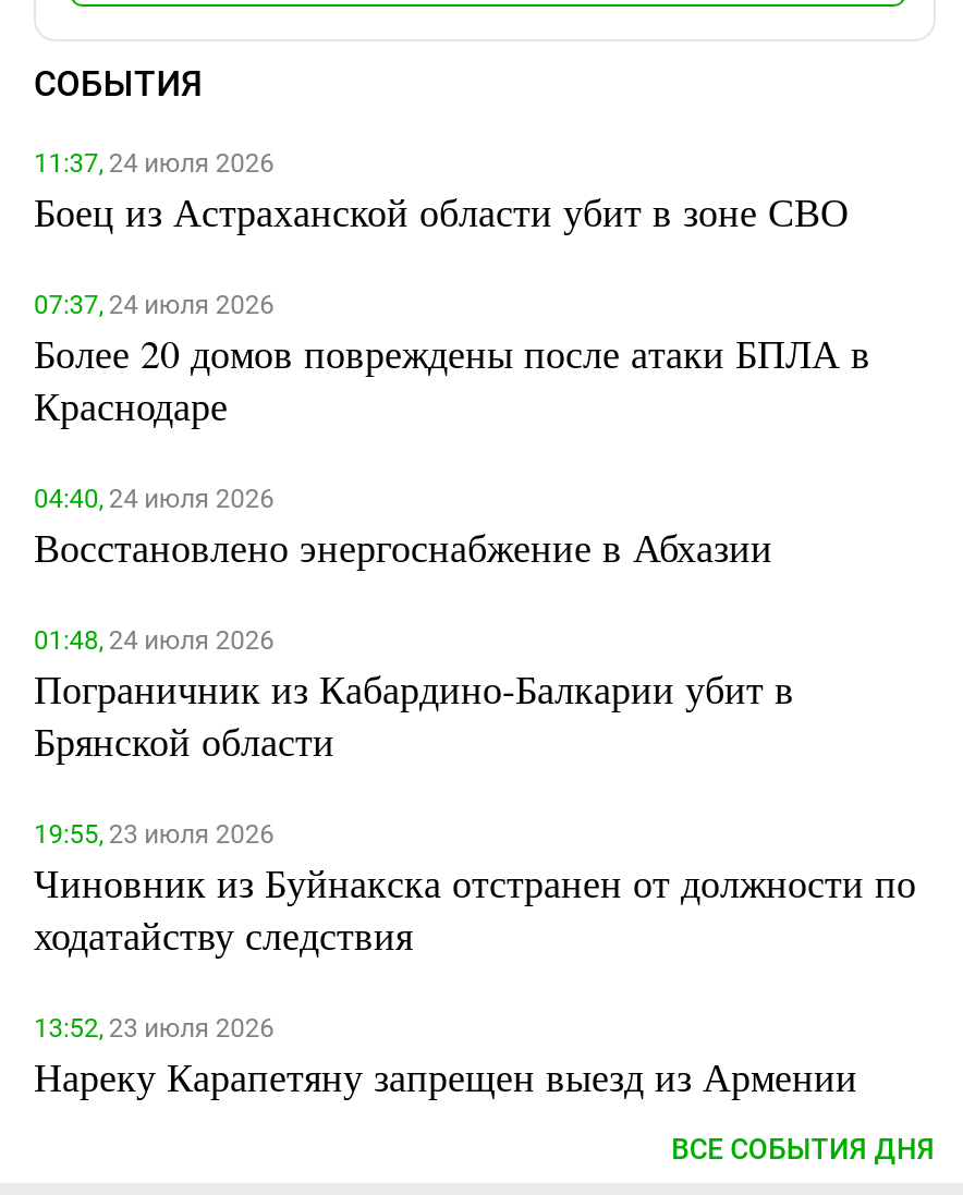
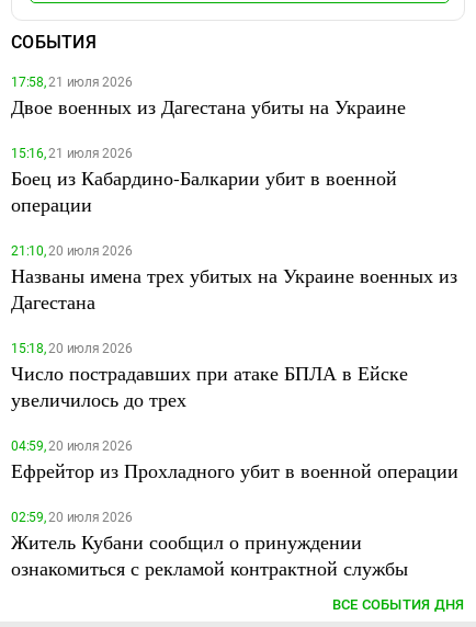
- 11:37, 24 июля 2026
- Боец из Астраханской области убит в зоне СВО
+ 17:58, 21 июля 2026
+ Двое военных из Дагестана убиты на Украине

- 07:37, 24 июля 2026
- Более 20 домов повреждены после атаки БПЛА в
- Краснодаре
+ 15:16, 21 июля 2026
+ Боец из Кабардино-Балкарии убит в военной
+ операции

- 04:40, 24 июля 2026
- Восстановлено энергоснабжение в Абхазии
+ 21:10, 20 июля 2026
+ Названы имена трех убитых на Украине военных из
+ Дагестана

- 01:48, 24 июля 2026
- Пограничник из Кабардино-Балкарии убит в
- Брянской области
+ 15:18, 20 июля 2026
+ Число пострадавших при атаке БПЛА в Ейске
+ увеличилось до трех

- 19:55, 23 июля 2026
- Чиновник из Буйнакска отстранен от должности по
- ходатайству следствия
+ 04:59, 20 июля 2026
+ Ефрейтор из Прохладного убит в военной операции

- 13:52, 23 июля 2026
- Нареку Карапетяну запрещен выезд из Армении
+ 02:59, 20 июля 2026
+ Житель Кубани сообщил о принуждении
+ ознакомиться с рекламой контрактной службы
